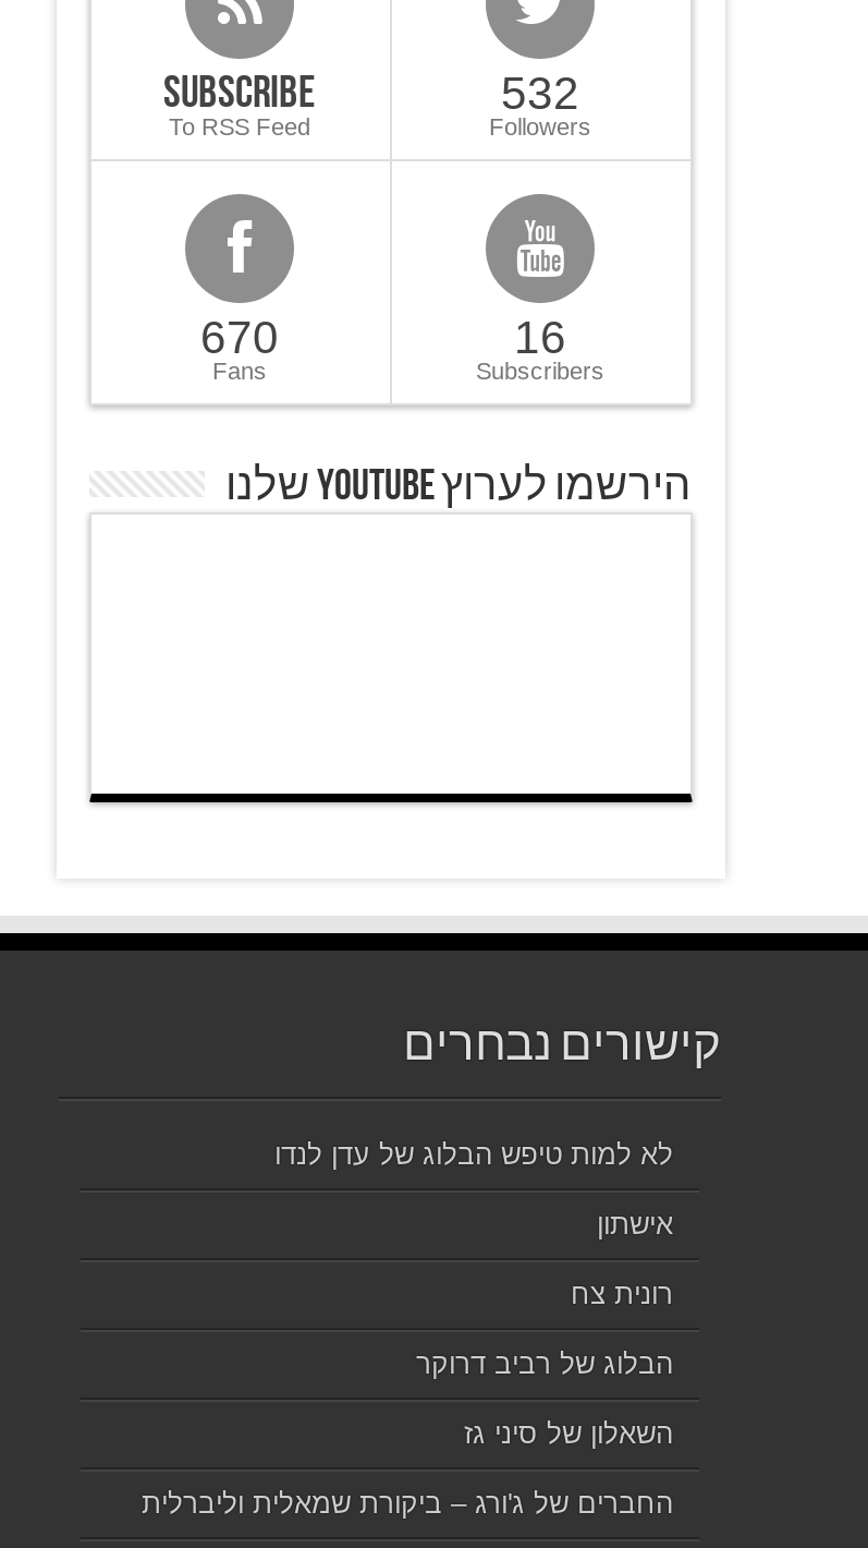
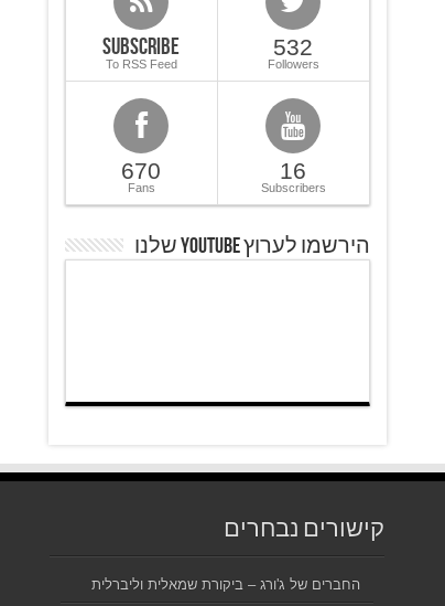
- לא למות טיפש הבלוג של עדן לנדו
- אישתון
- רונית צח
- הבלוג של רביב דרוקר
- השאלון של סיני גז
